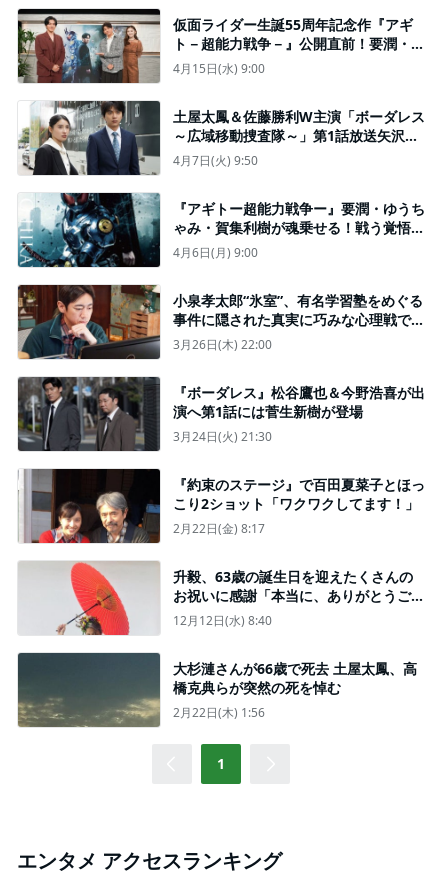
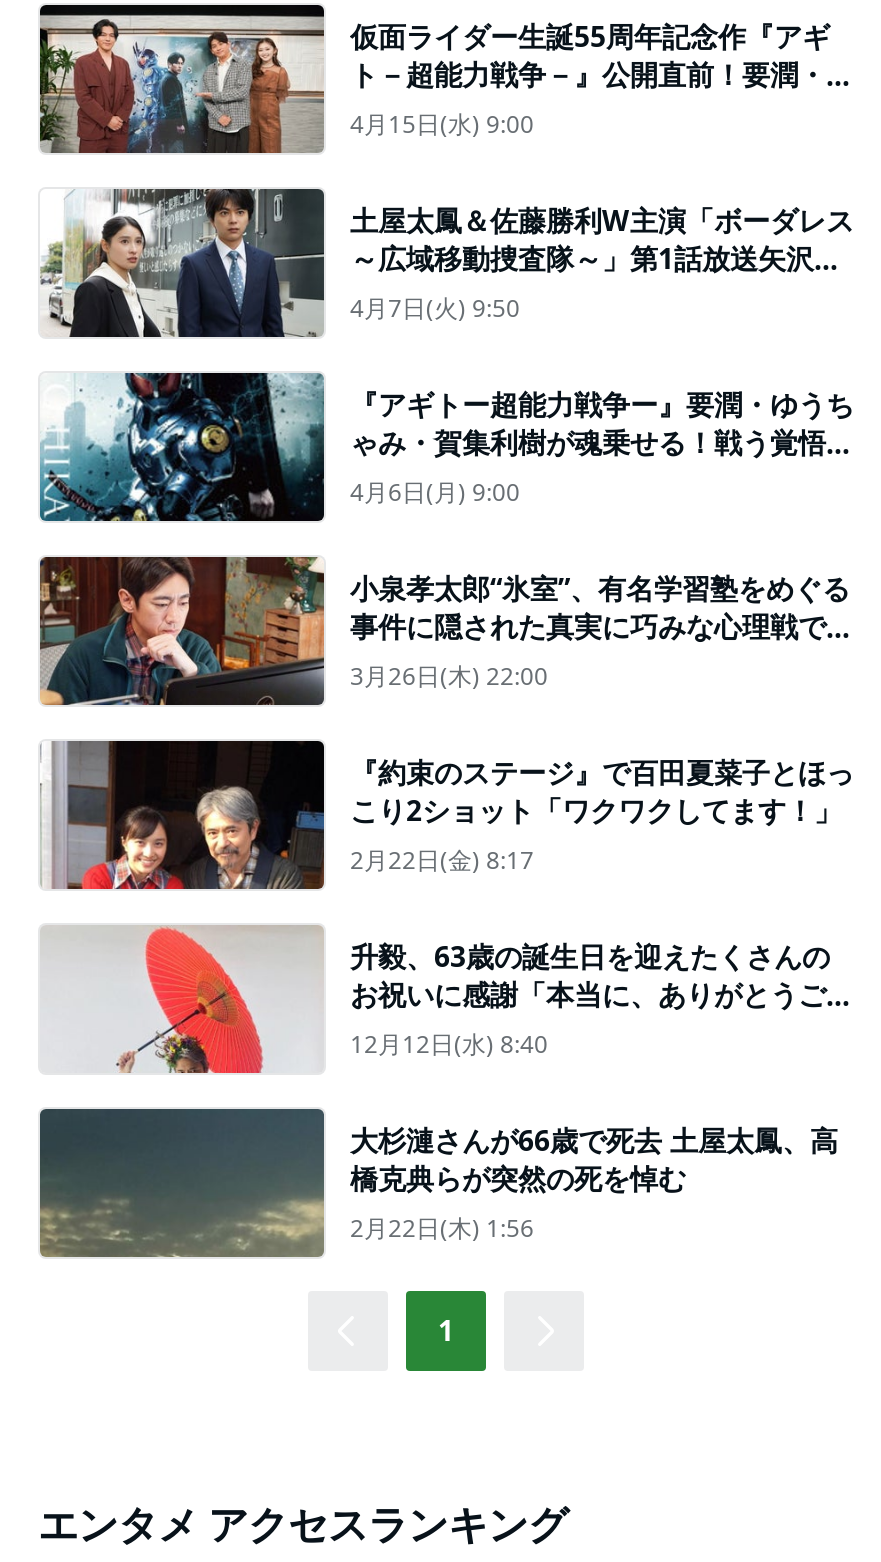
- [image]
- 『ボーダレス』松谷鷹也＆今野浩喜が出
- 演へ第1話には菅生新樹が登場
- 3月24日(火) 21:30
